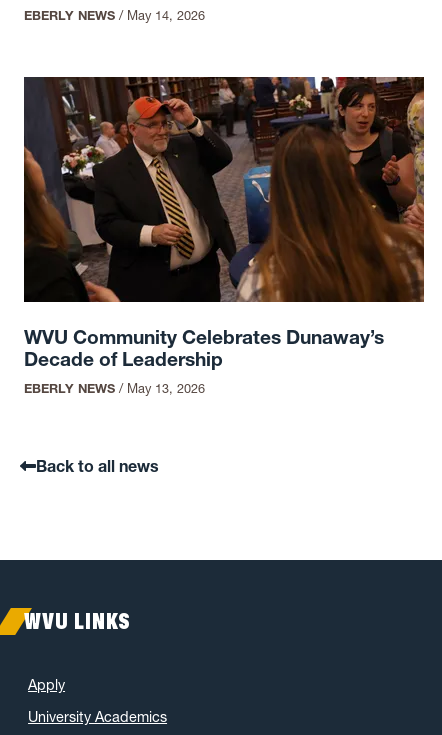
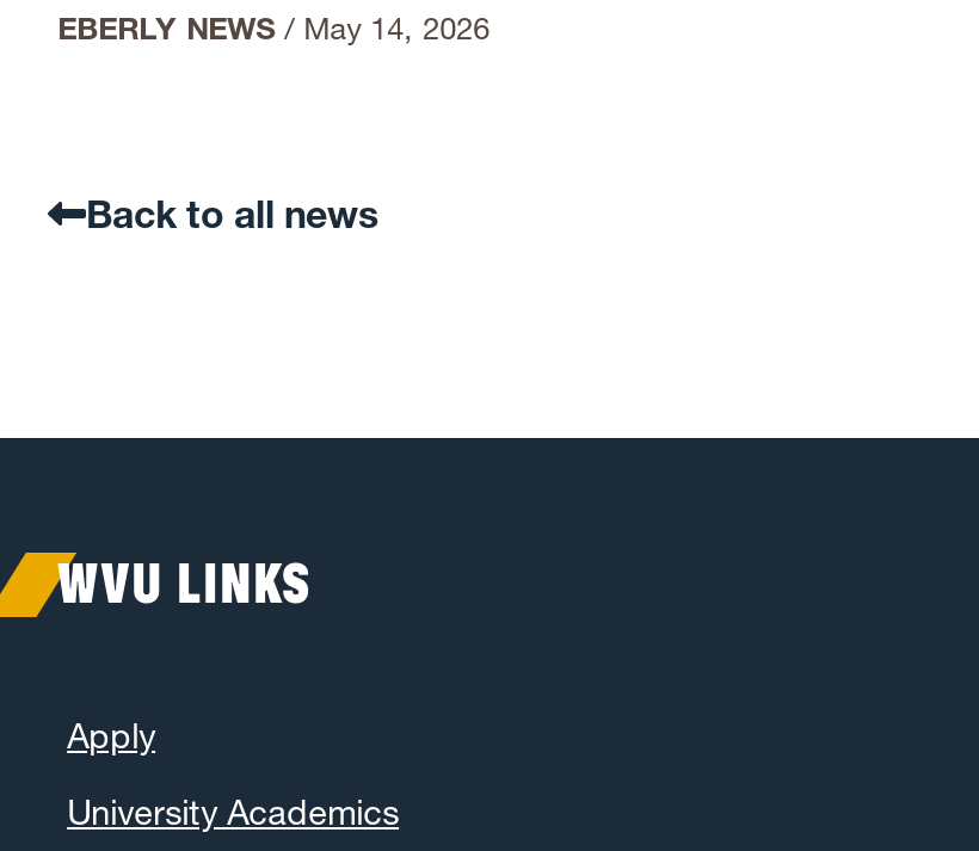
- [image]
- WVU Community Celebrates Dunaway’s
- Decade of Leadership
- EBERLY NEWS / May 13, 2026
